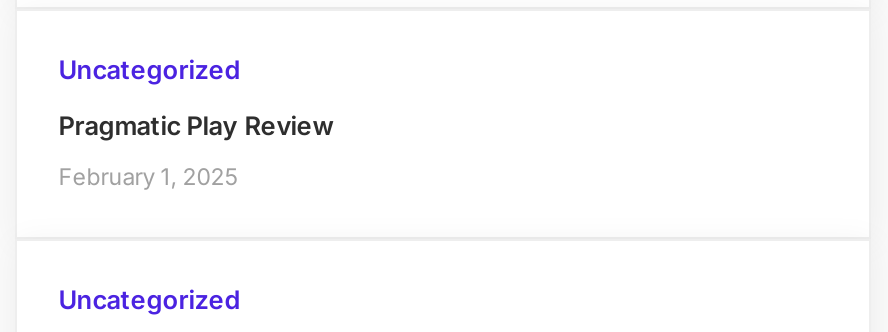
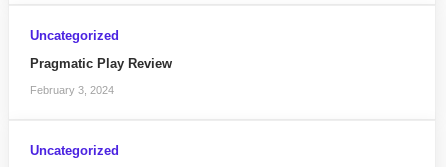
- February 1, 2025
+ February 3, 2024
